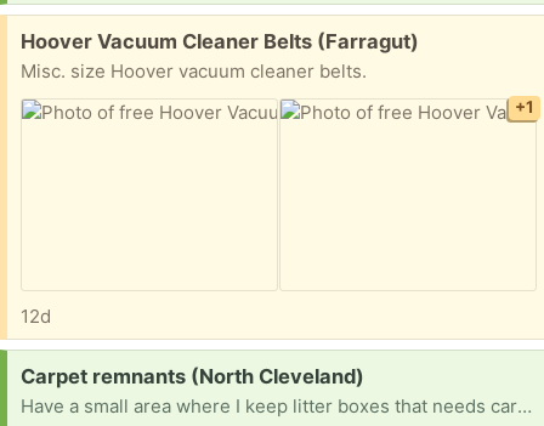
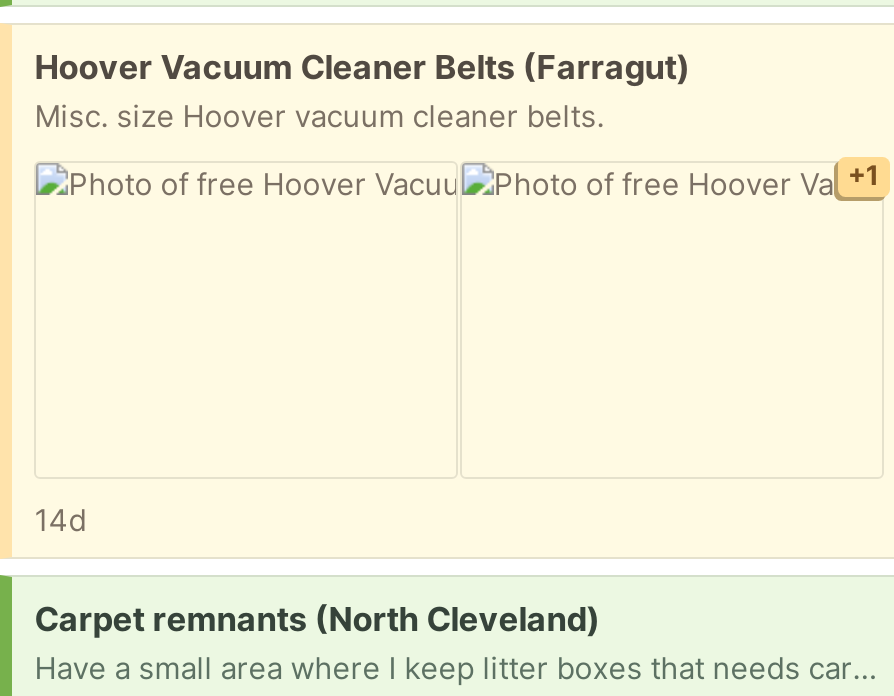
- 12d
+ 14d
